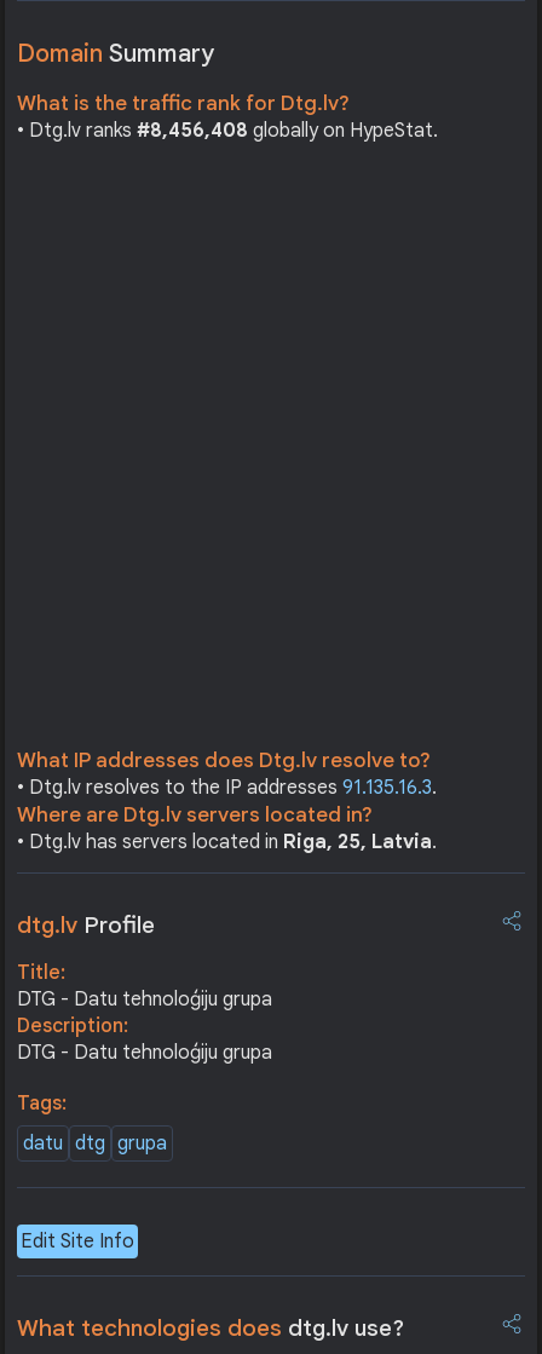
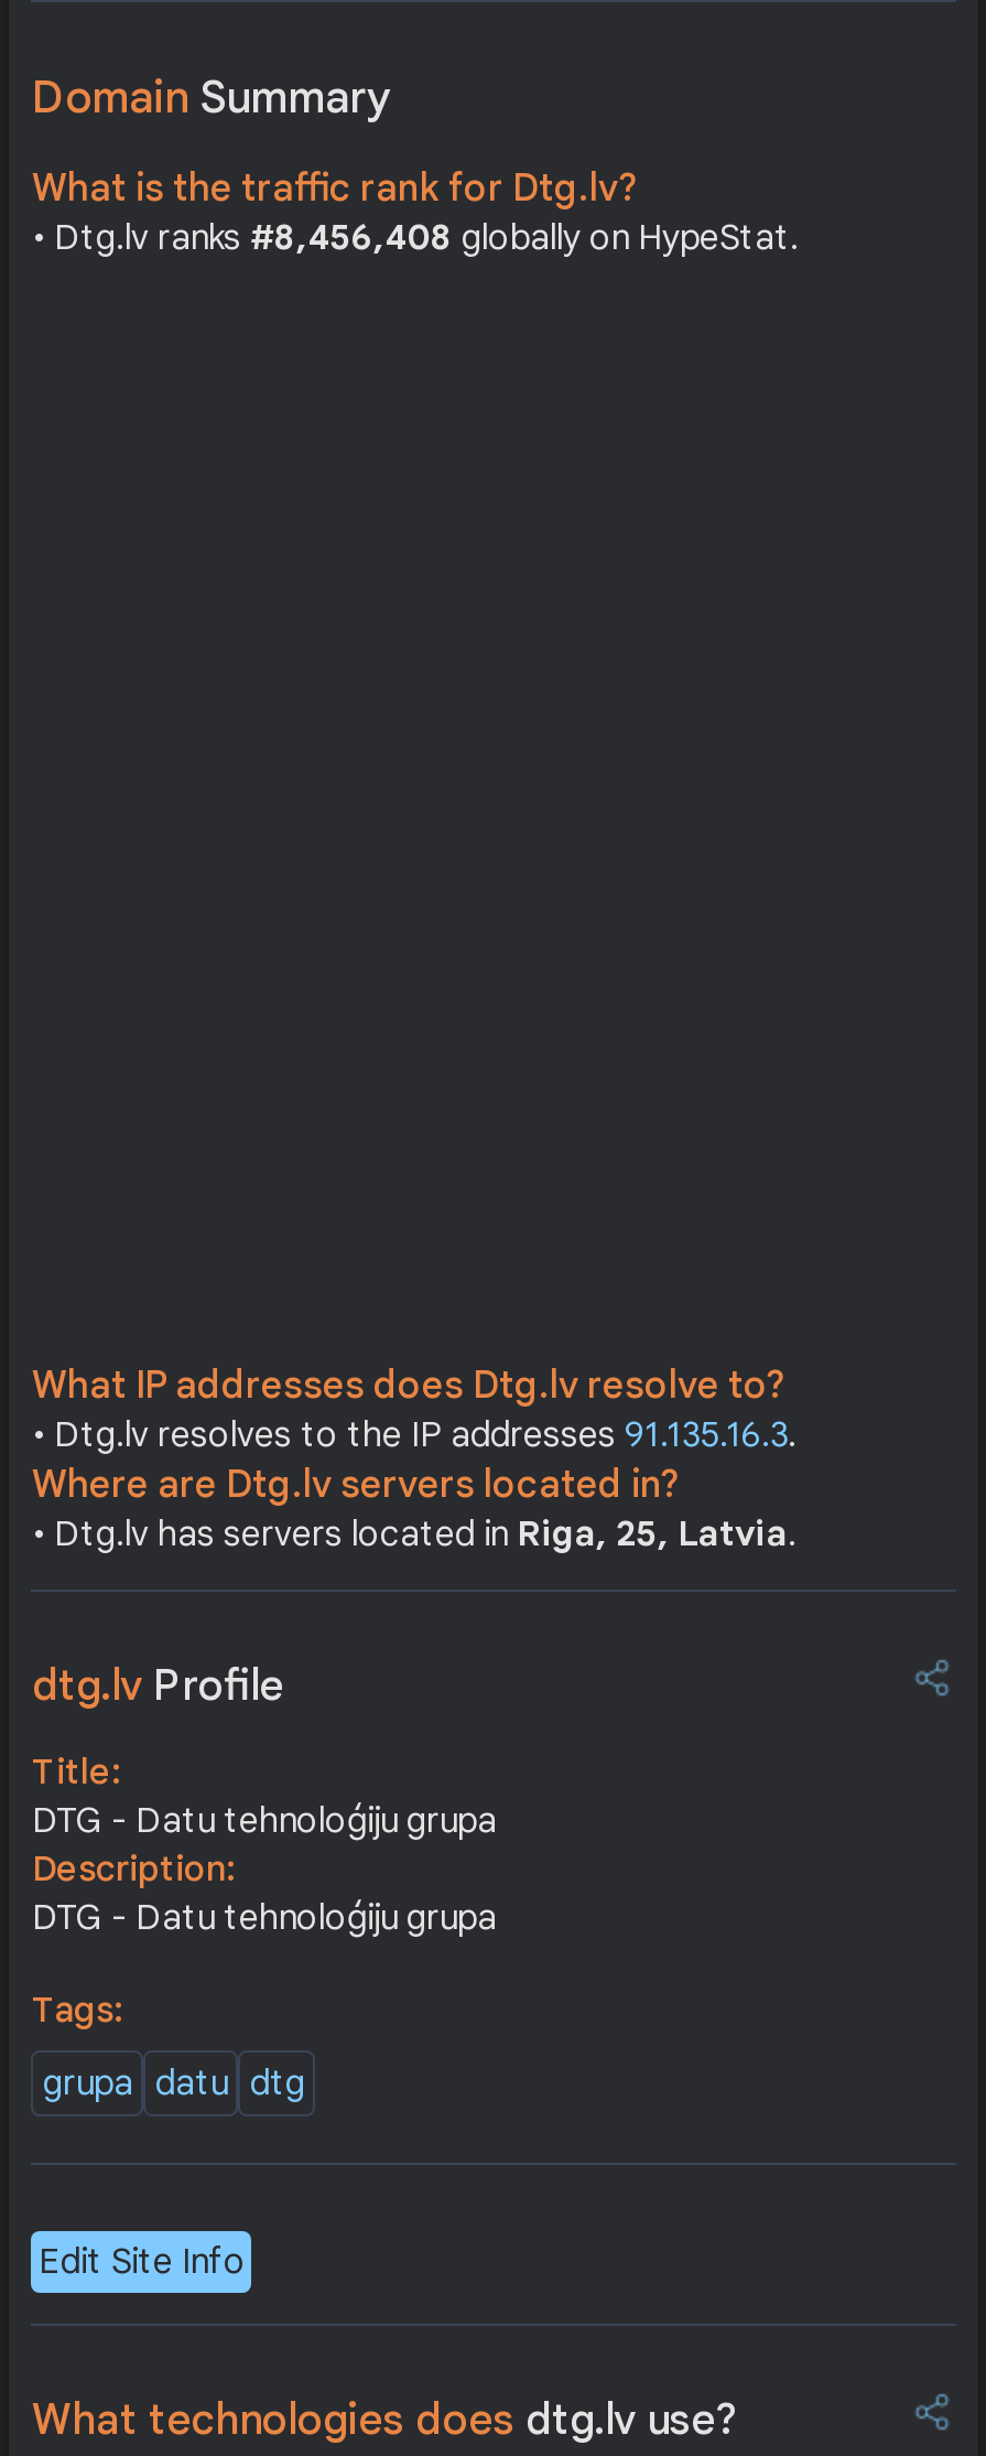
- datu dtg grupa
+ grupa datu dtg
